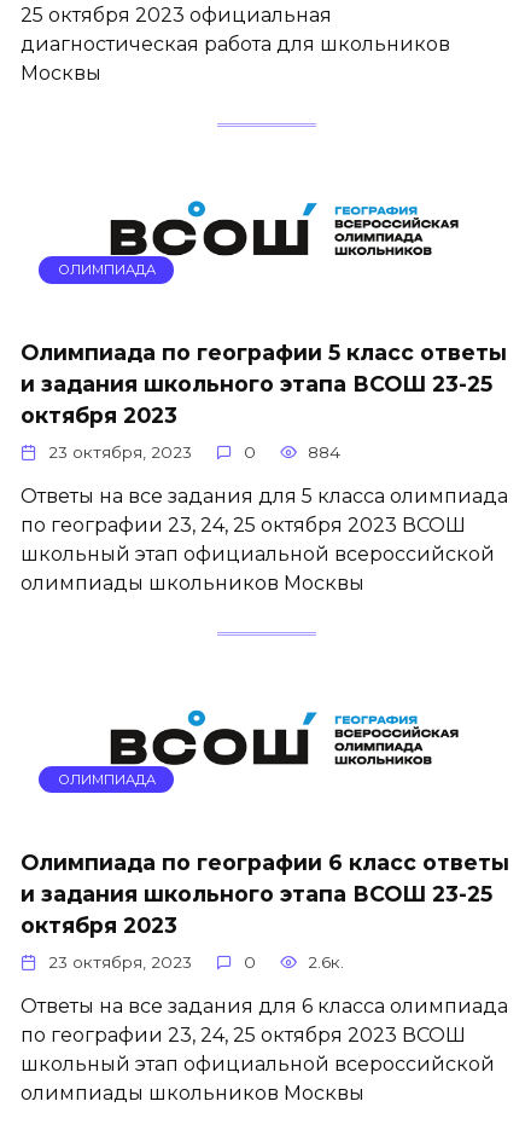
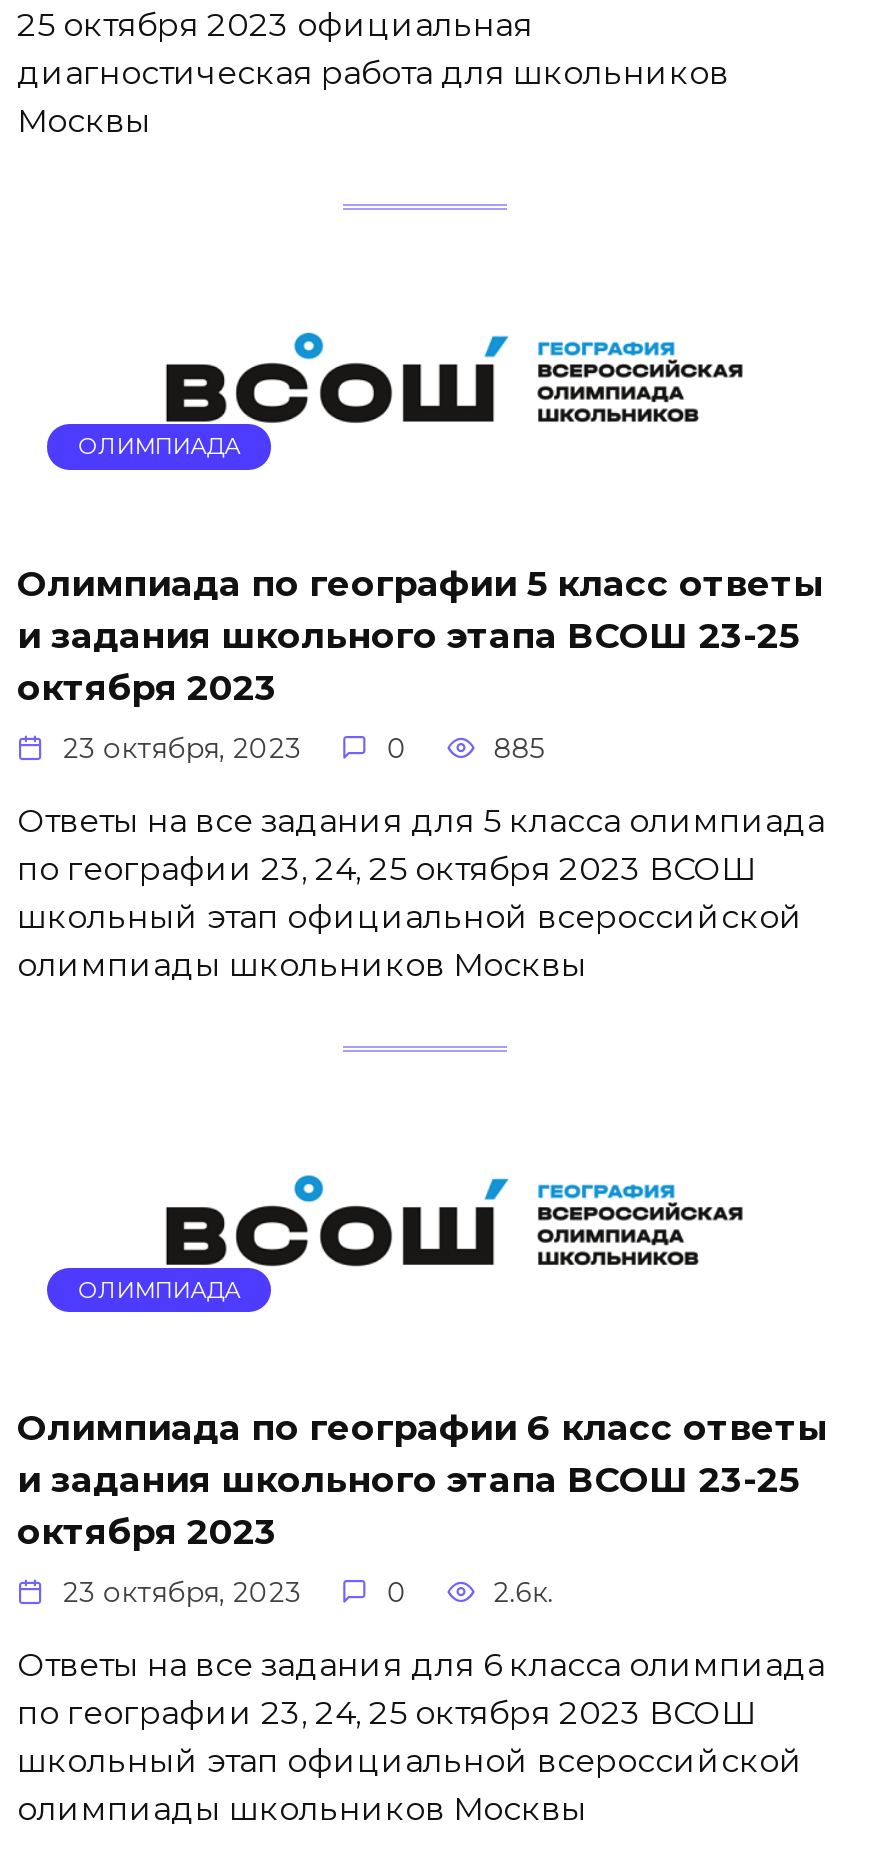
- 884
+ 885
